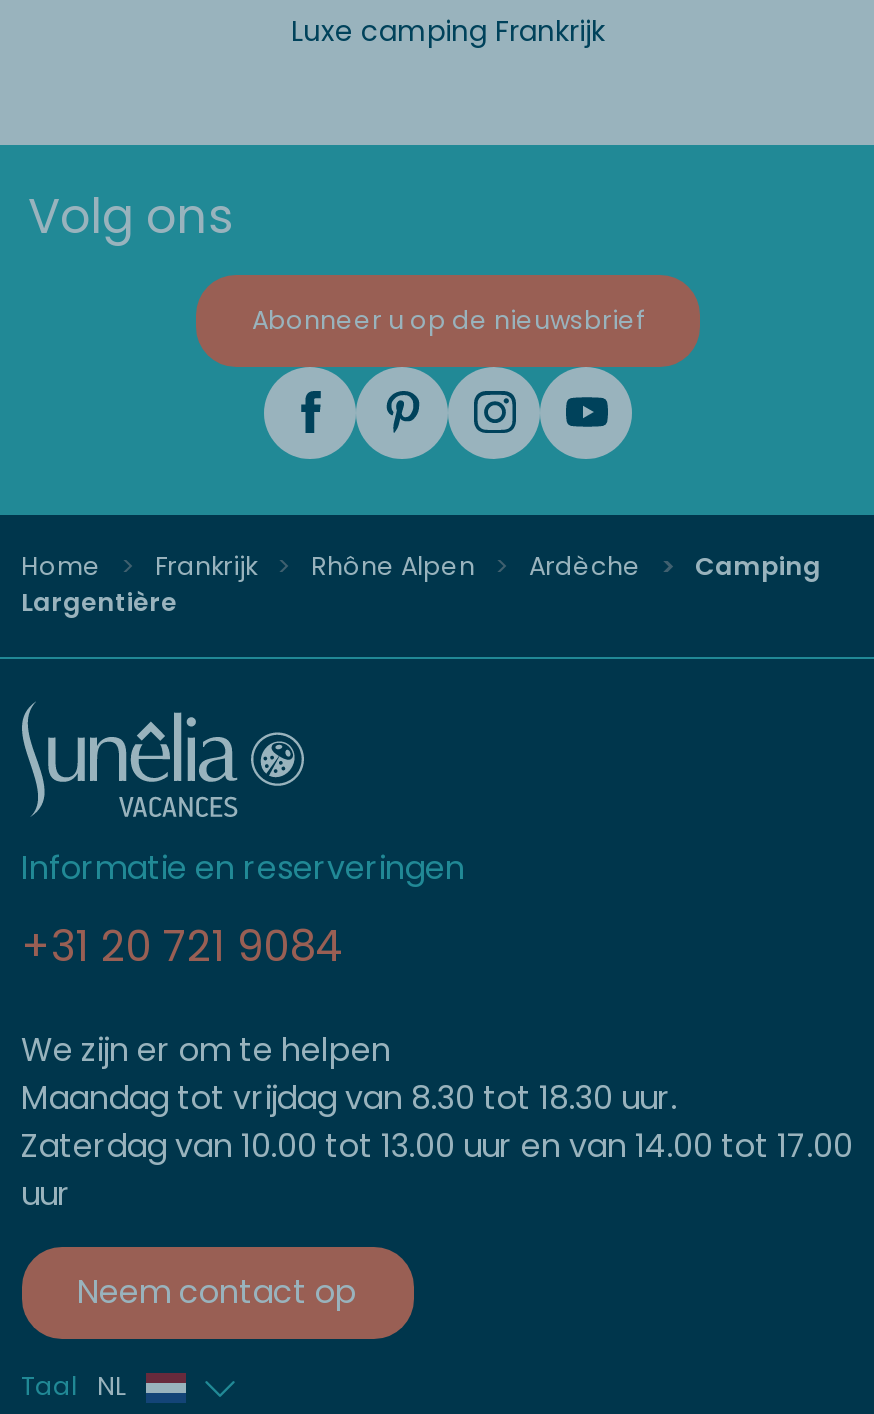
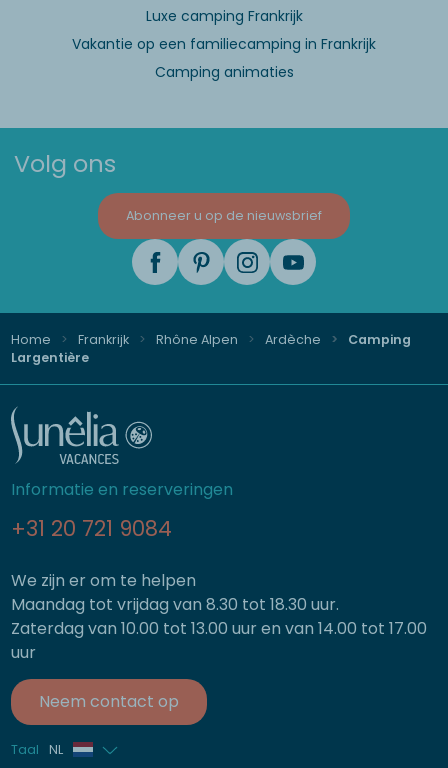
+ Vakantie op een familiecamping in Frankrijk
+ Camping animaties
